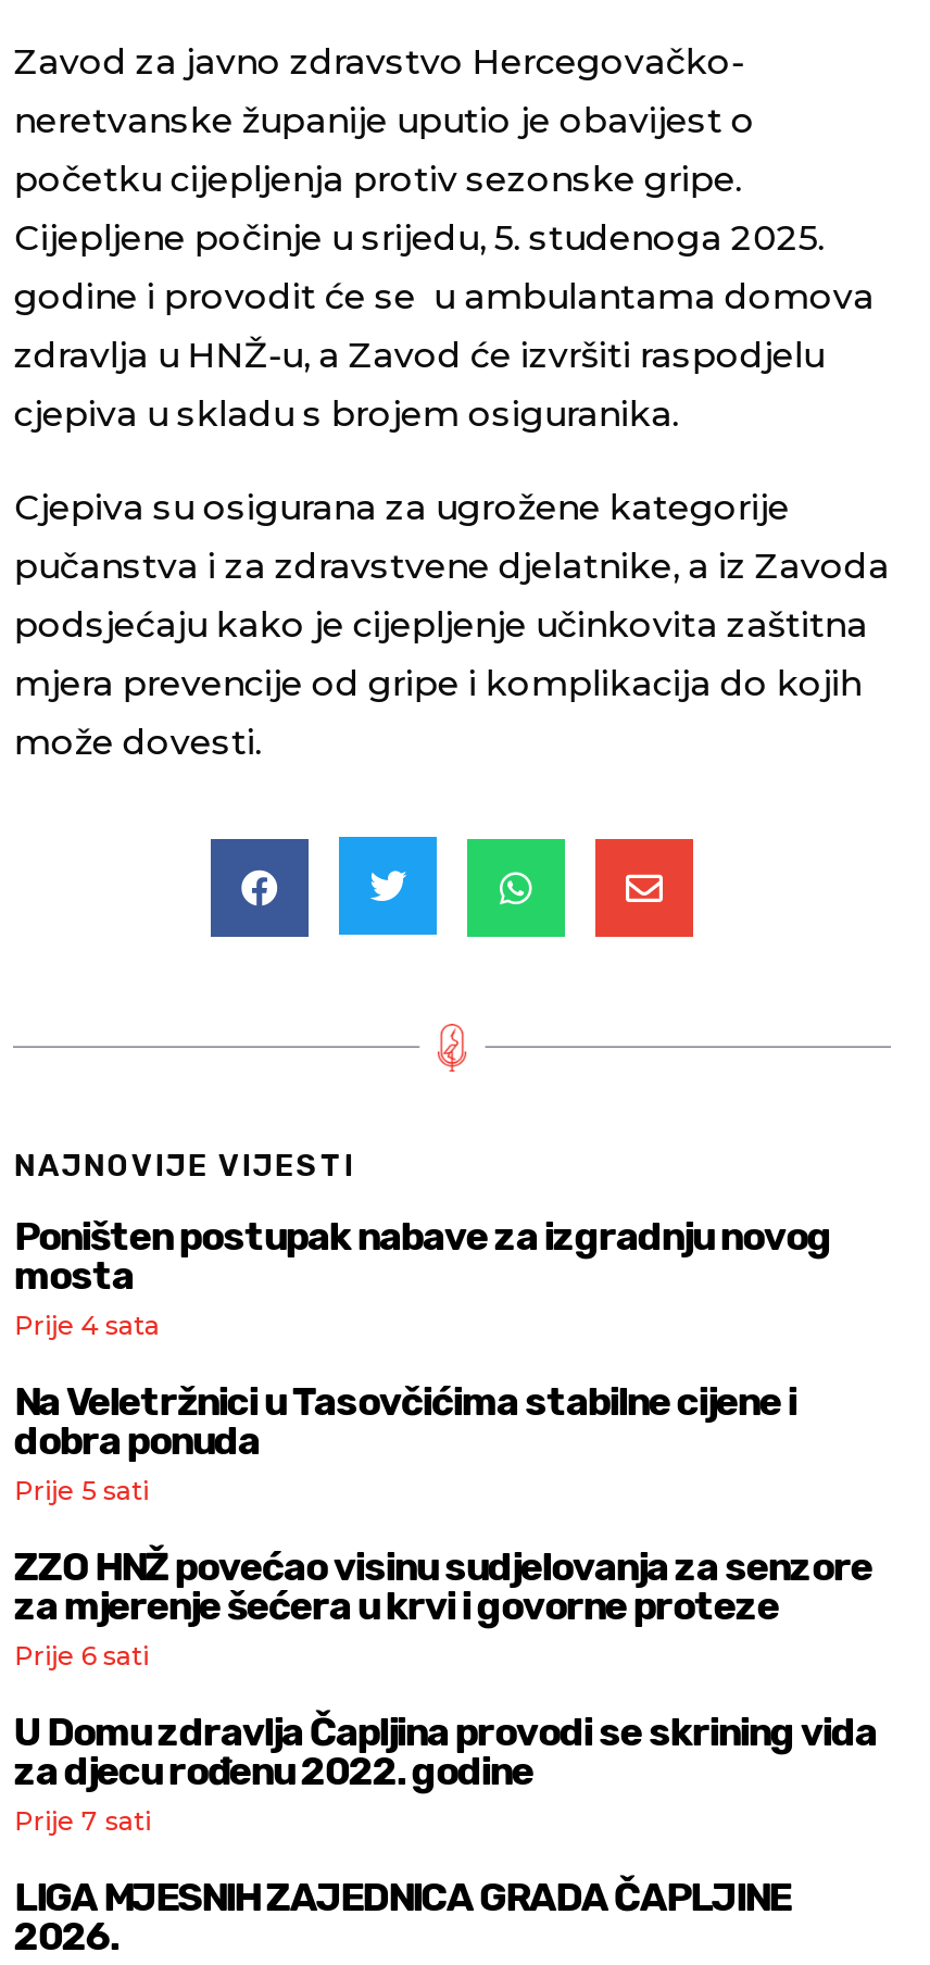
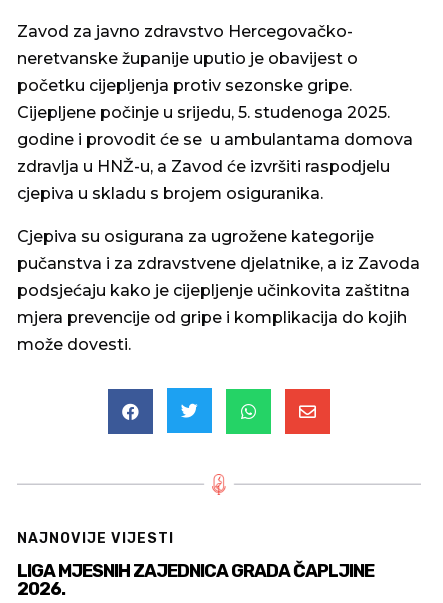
- Poništen postupak nabave za izgradnju novog
- mosta
- Prije 4 sata
- Na Veletržnici u Tasovčićima stabilne cijene i
- dobra ponuda
- Prije 5 sati
- ZZO HNŽ povećao visinu sudjelovanja za senzore
- za mjerenje šećera u krvi i govorne proteze
- Prije 6 sati
- U Domu zdravlja Čapljina provodi se skrining vida
- za djecu rođenu 2022. godine
- Prije 7 sati
